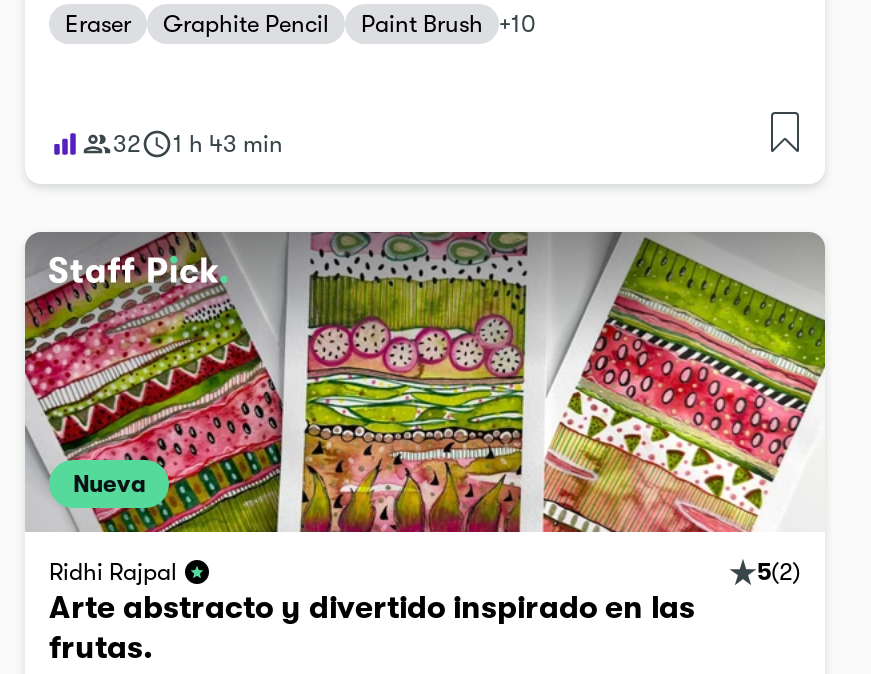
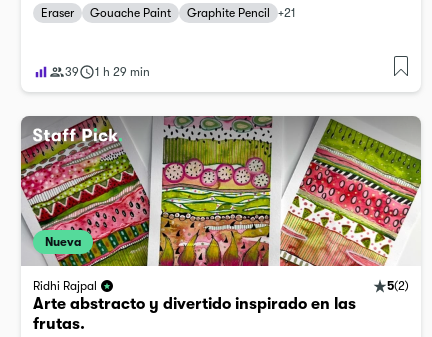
- Graphite Pencil
- Paint Brush + 10
+ Gouache Paint
+ Graphite Pencil + 21

- 32
- 1 h 43 min
+ 39
+ 1 h 29 min
